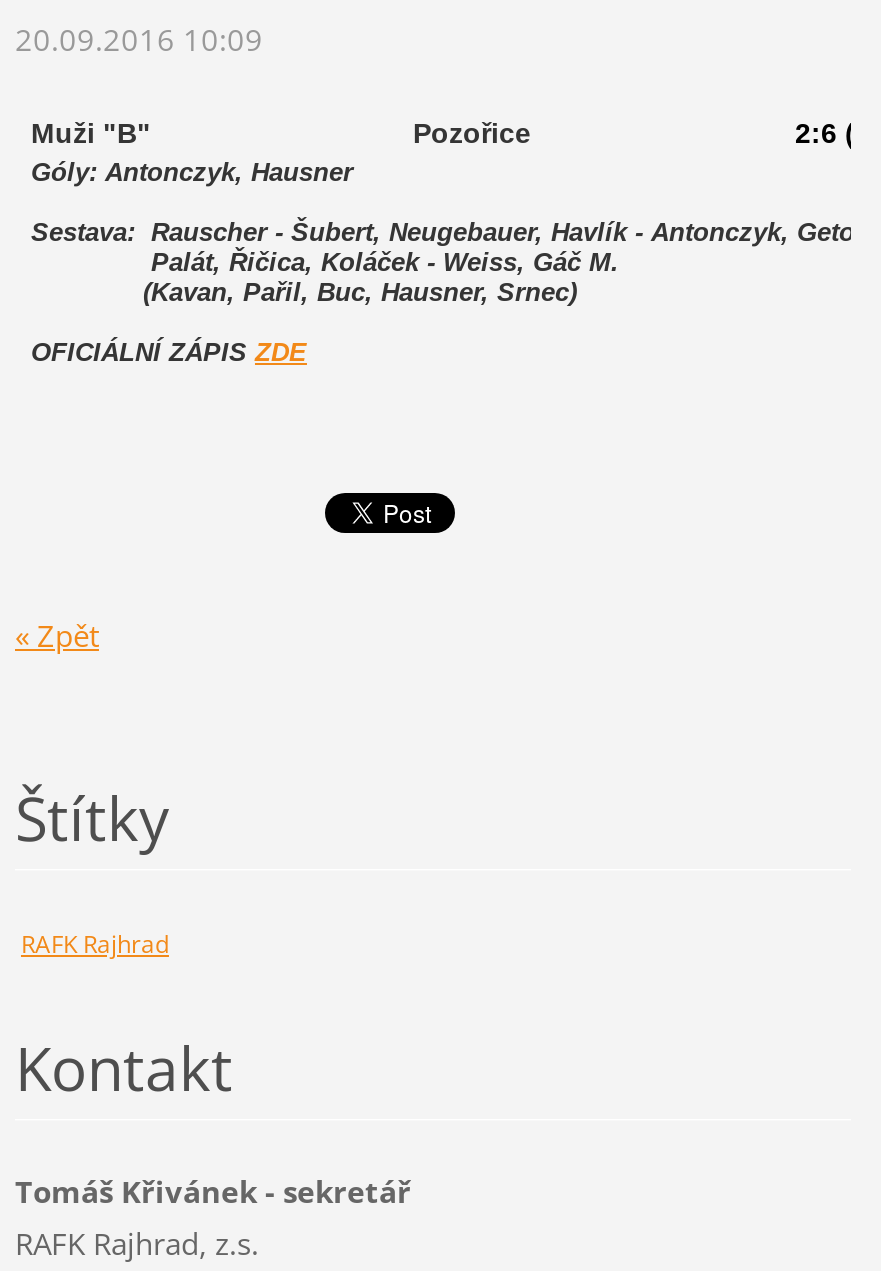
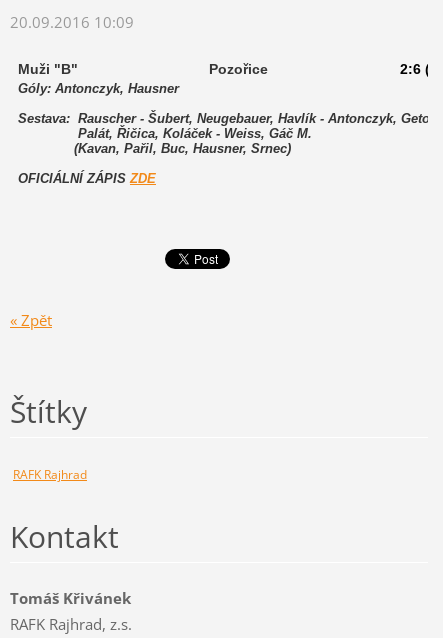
- Tomáš Křivánek - sekretář
+ Tomáš Křivánek
